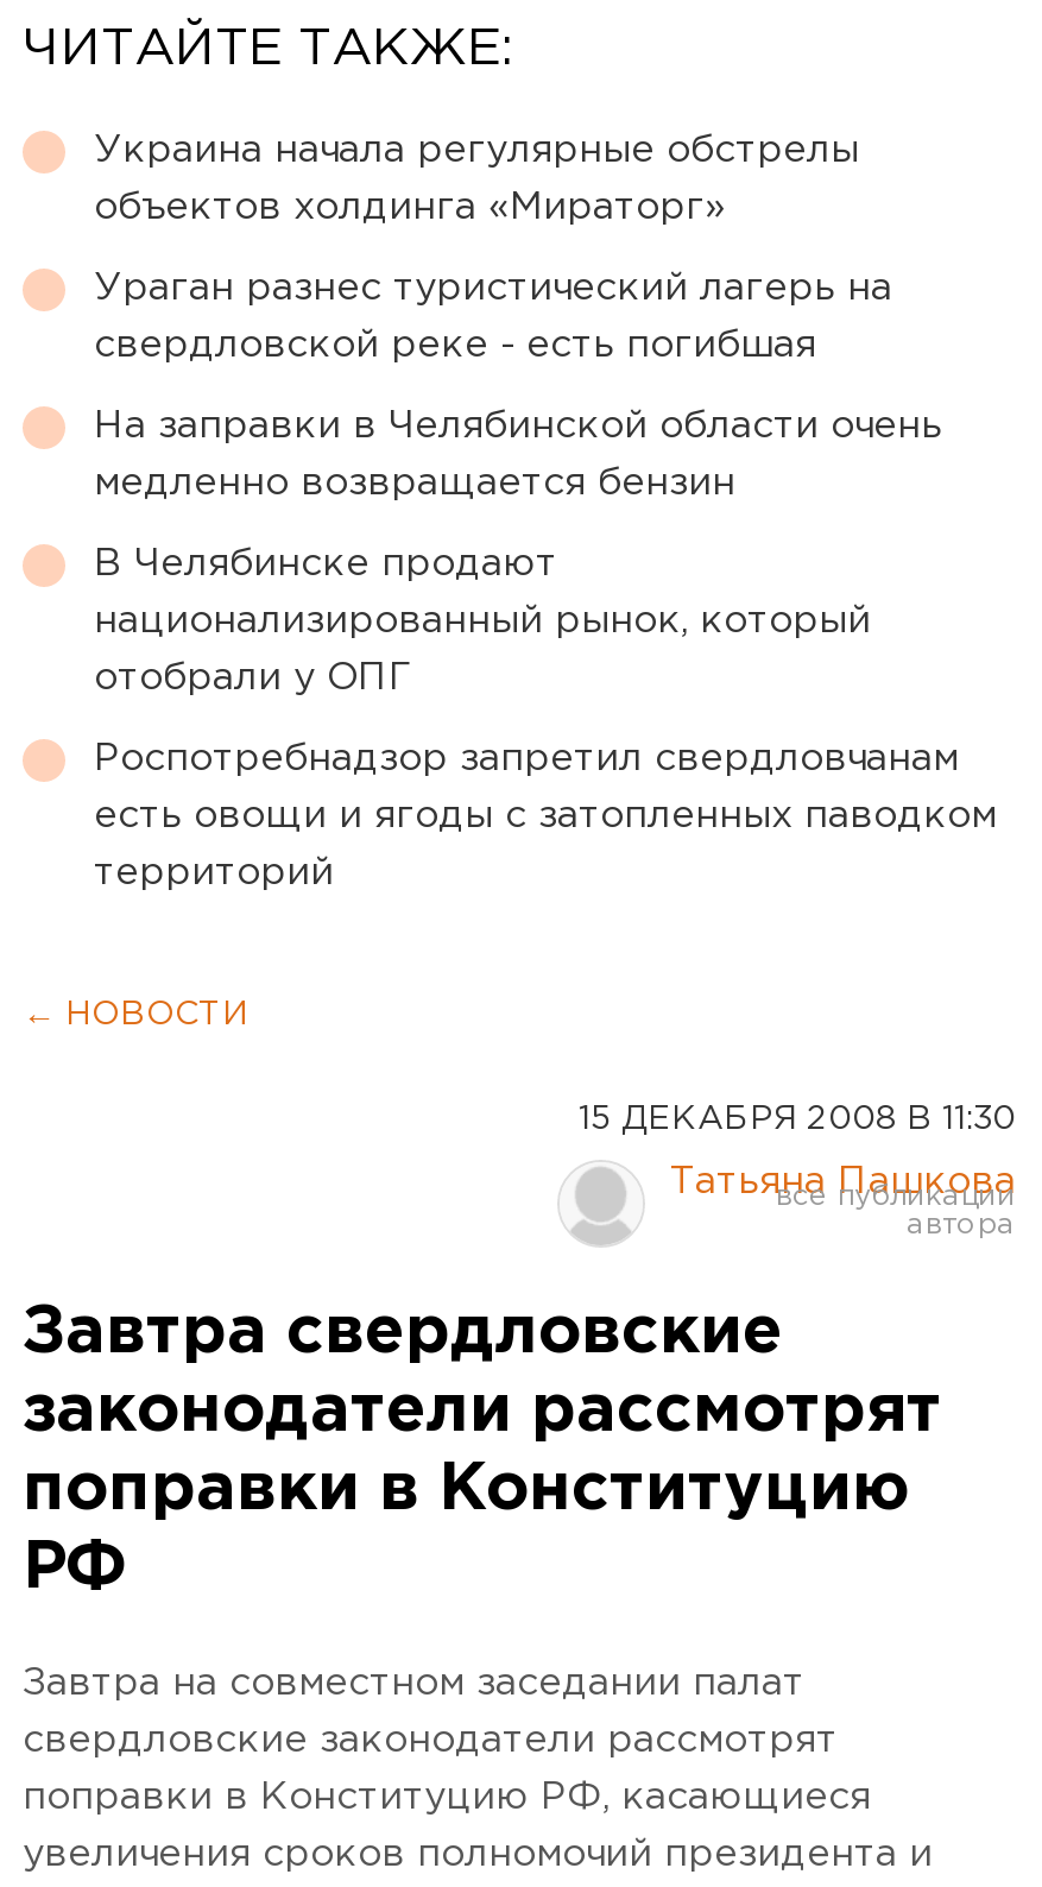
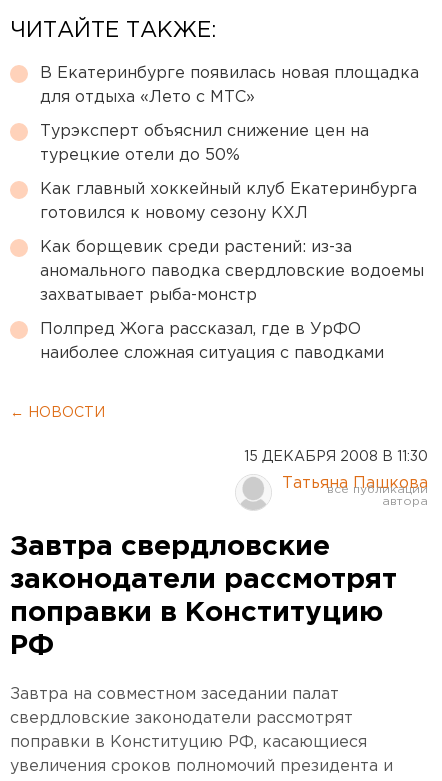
- Украина начала регулярные обстрелы
- объектов холдинга «Мираторг»
- Ураган разнес туристический лагерь на
- свердловской реке - есть погибшая
- На заправки в Челябинской области очень
- медленно возвращается бензин
- В Челябинске продают
- национализированный рынок, который
- отобрали у ОПГ
- Роспотребнадзор запретил свердловчанам
- есть овощи и ягоды с затопленных паводком
- территорий
+ В Екатеринбурге появилась новая площадка
+ для отдыха «Лето с МТС»
+ Турэксперт объяснил снижение цен на
+ турецкие отели до 50%
+ Как главный хоккейный клуб Екатеринбурга
+ готовился к новому сезону КХЛ
+ Как борщевик среди растений: из-за
+ аномального паводка свердловские водоемы
+ захватывает рыба-монстр
+ Полпред Жога рассказал, где в УрФО
+ наиболее сложная ситуация с паводками
